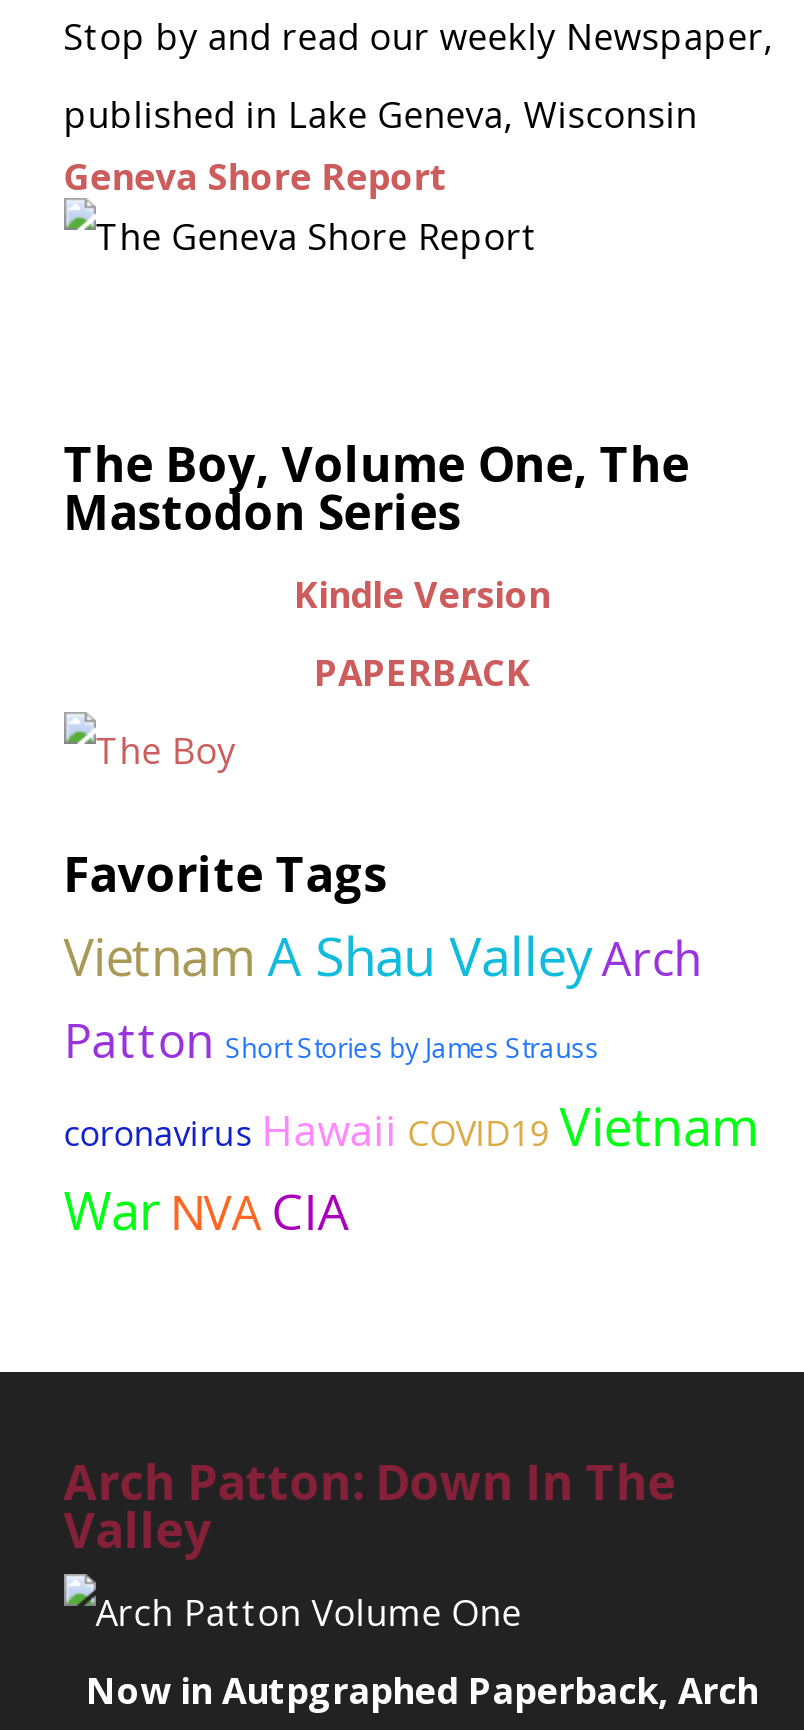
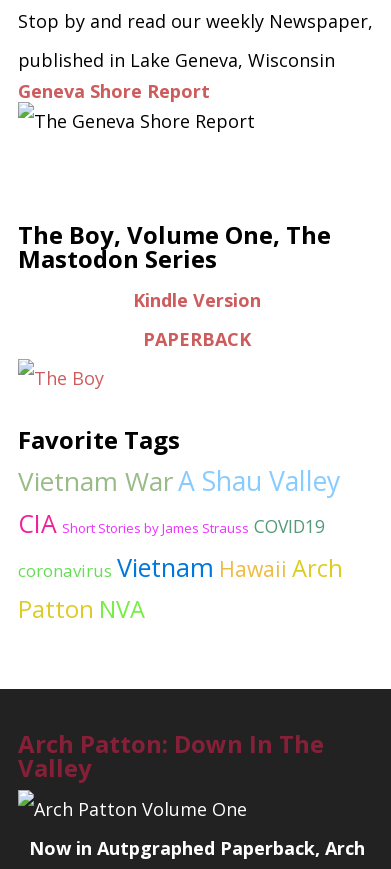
- Vietnam A Shau Valley Arch
- Patton Short Stories by James Strauss
- coronavirus Hawaii COVID19 Vietnam
- War NVA CIA
+ Vietnam War A Shau Valley
+ CIA Short Stories by James Strauss COVID19
+ coronavirus Vietnam Hawaii Arch
+ Patton NVA
